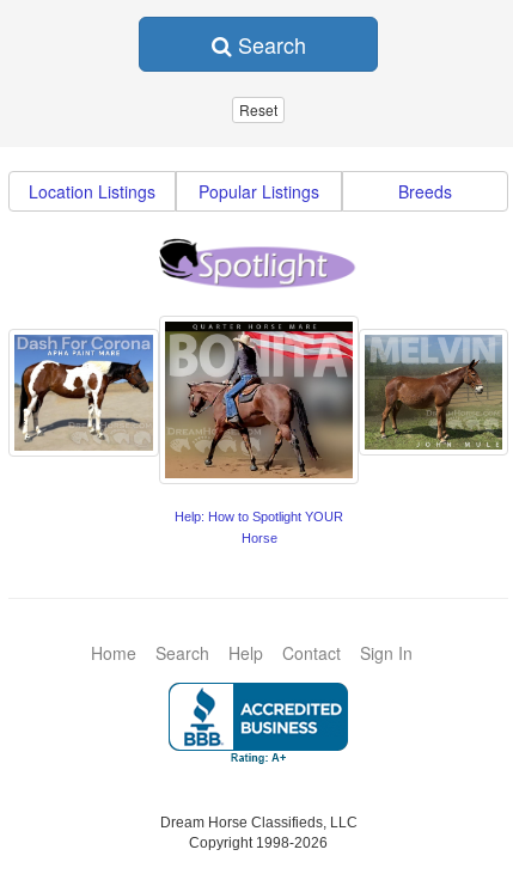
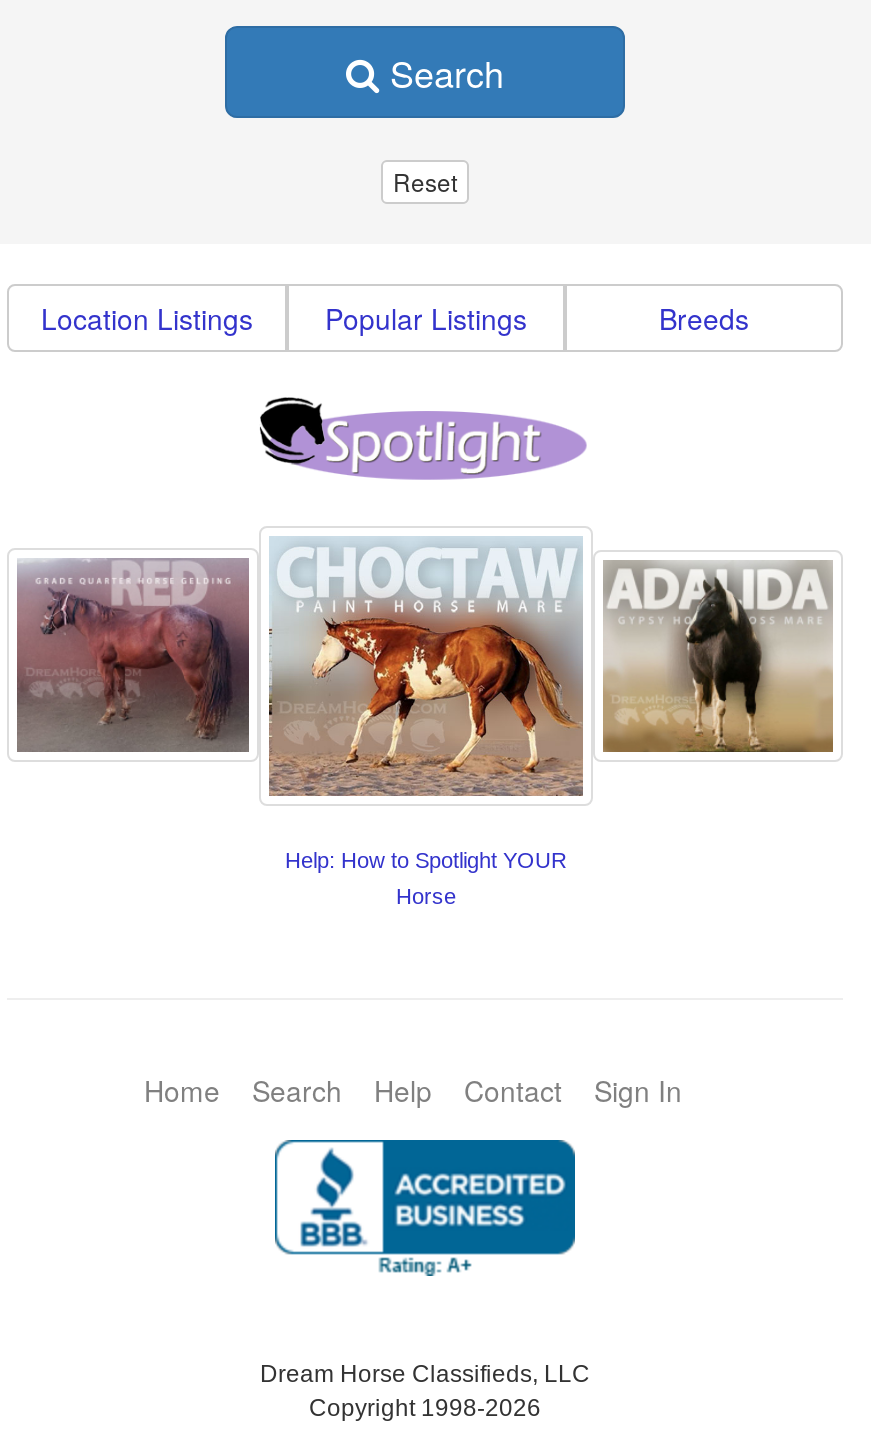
- [image]
+ [image]

- [image]
+ [image]

- [image]
+ [image]
